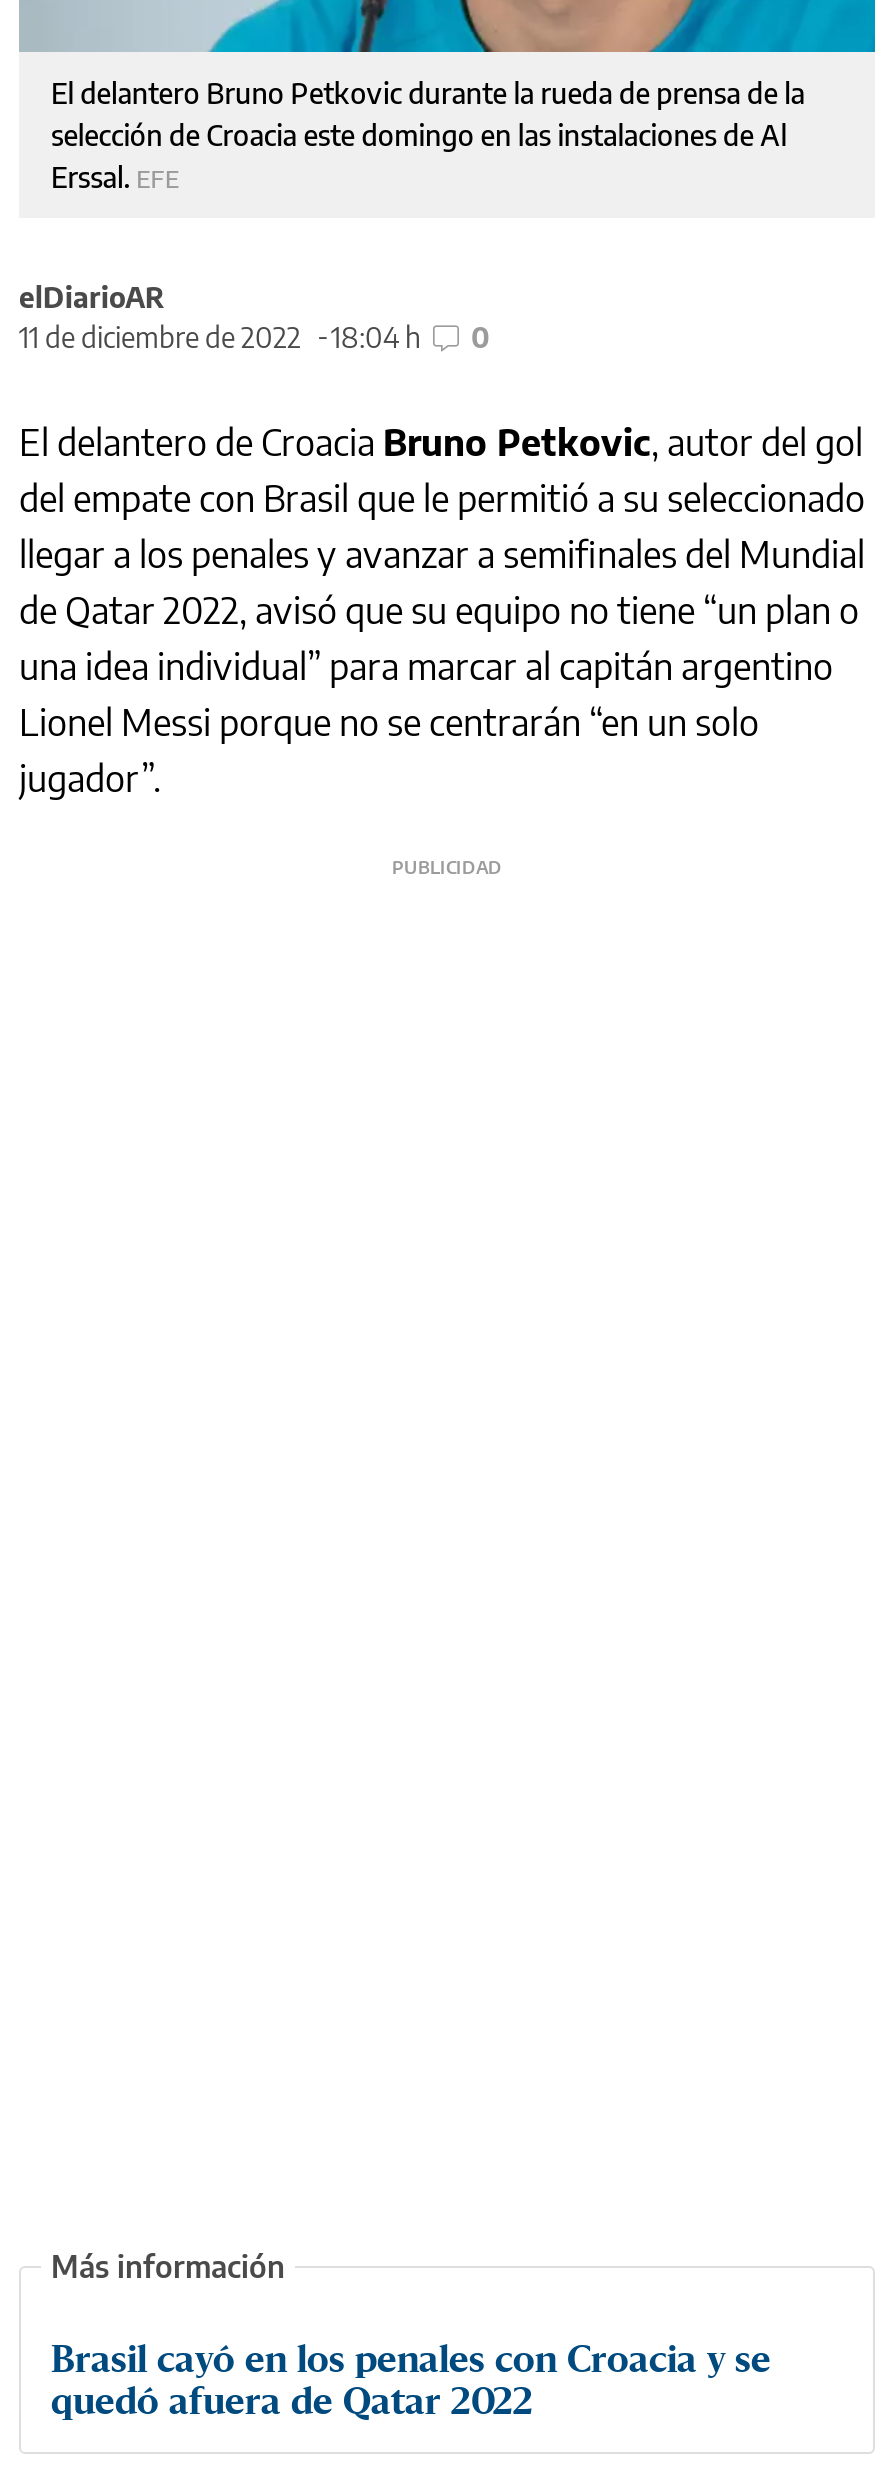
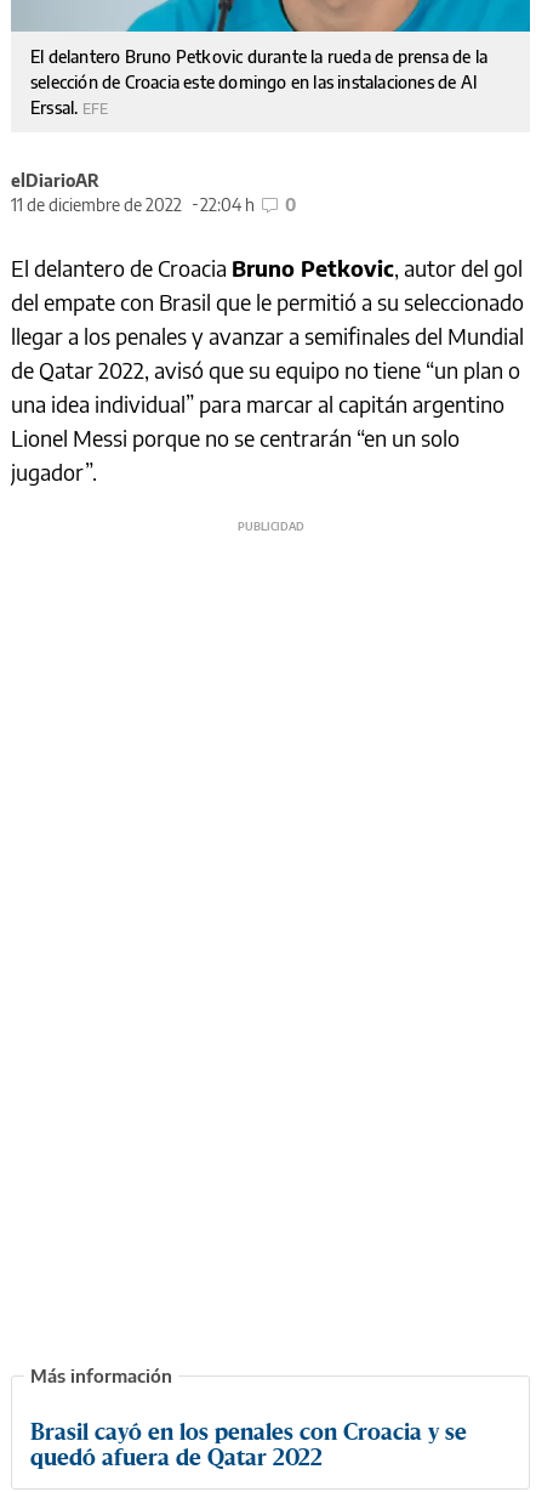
- 11 de diciembre de 2022 18:04 h 0
+ 11 de diciembre de 2022 22:04 h 0
